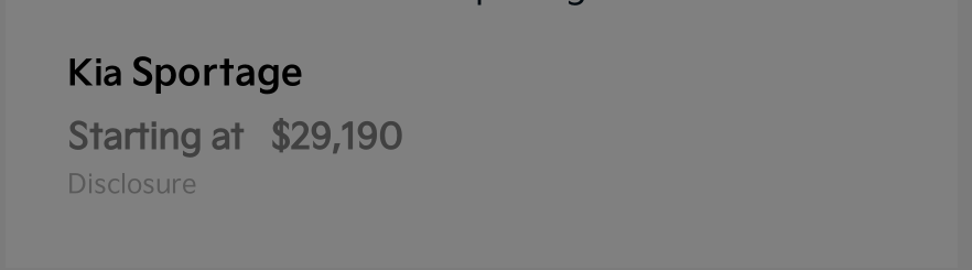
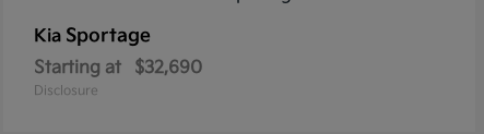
- Starting at $29,190
+ Starting at $32,690
